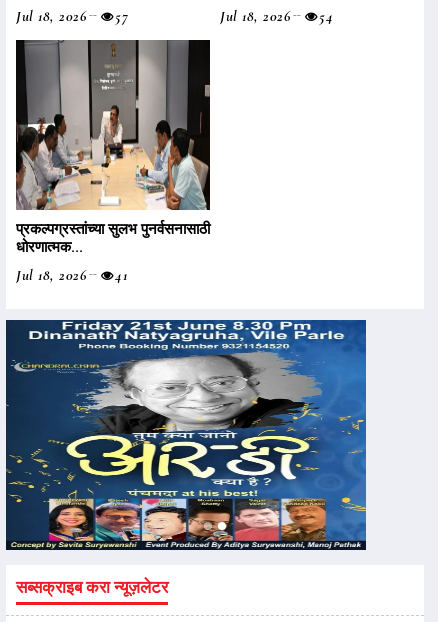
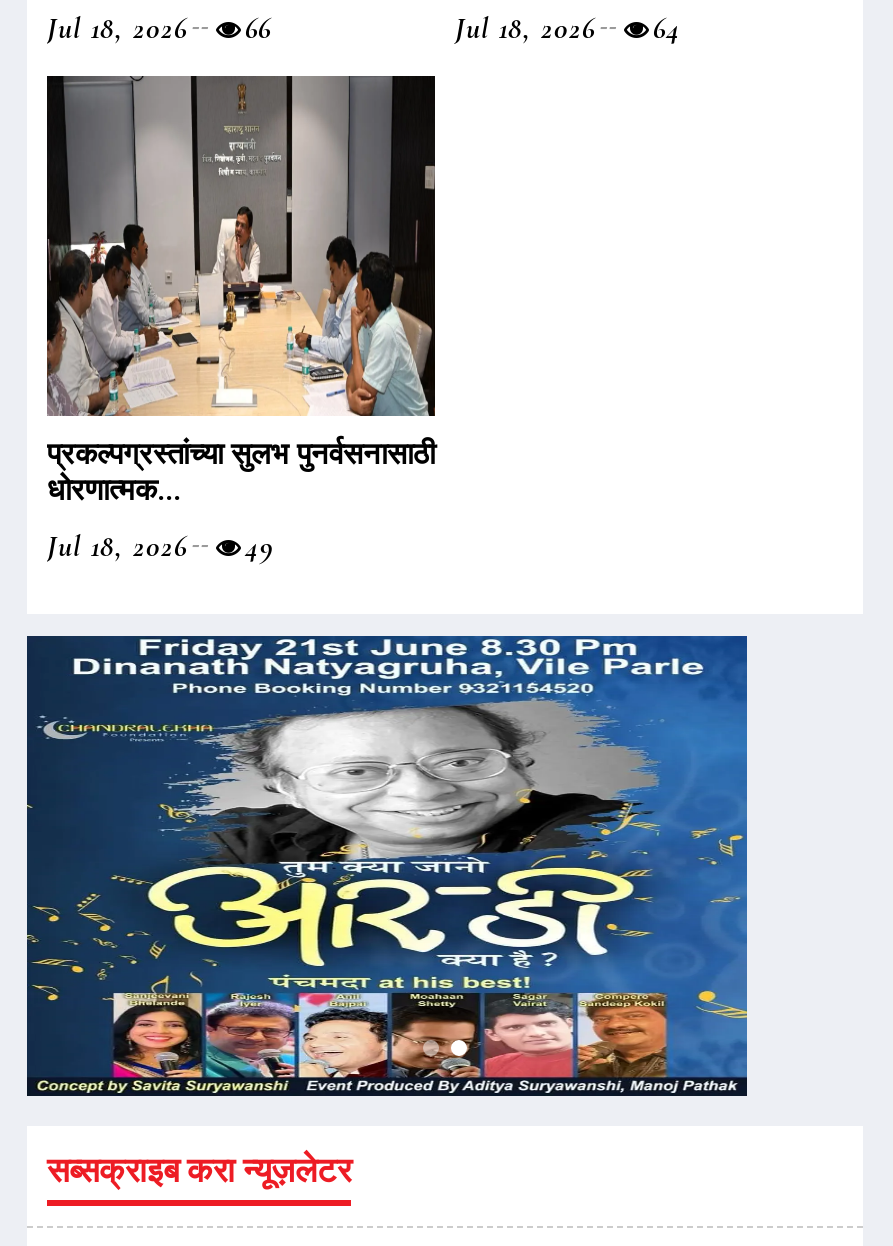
- Jul 18, 2026 57
+ Jul 18, 2026 66

- Jul 18, 2026 54
+ Jul 18, 2026 64

- Jul 18, 2026 41
+ Jul 18, 2026 49
